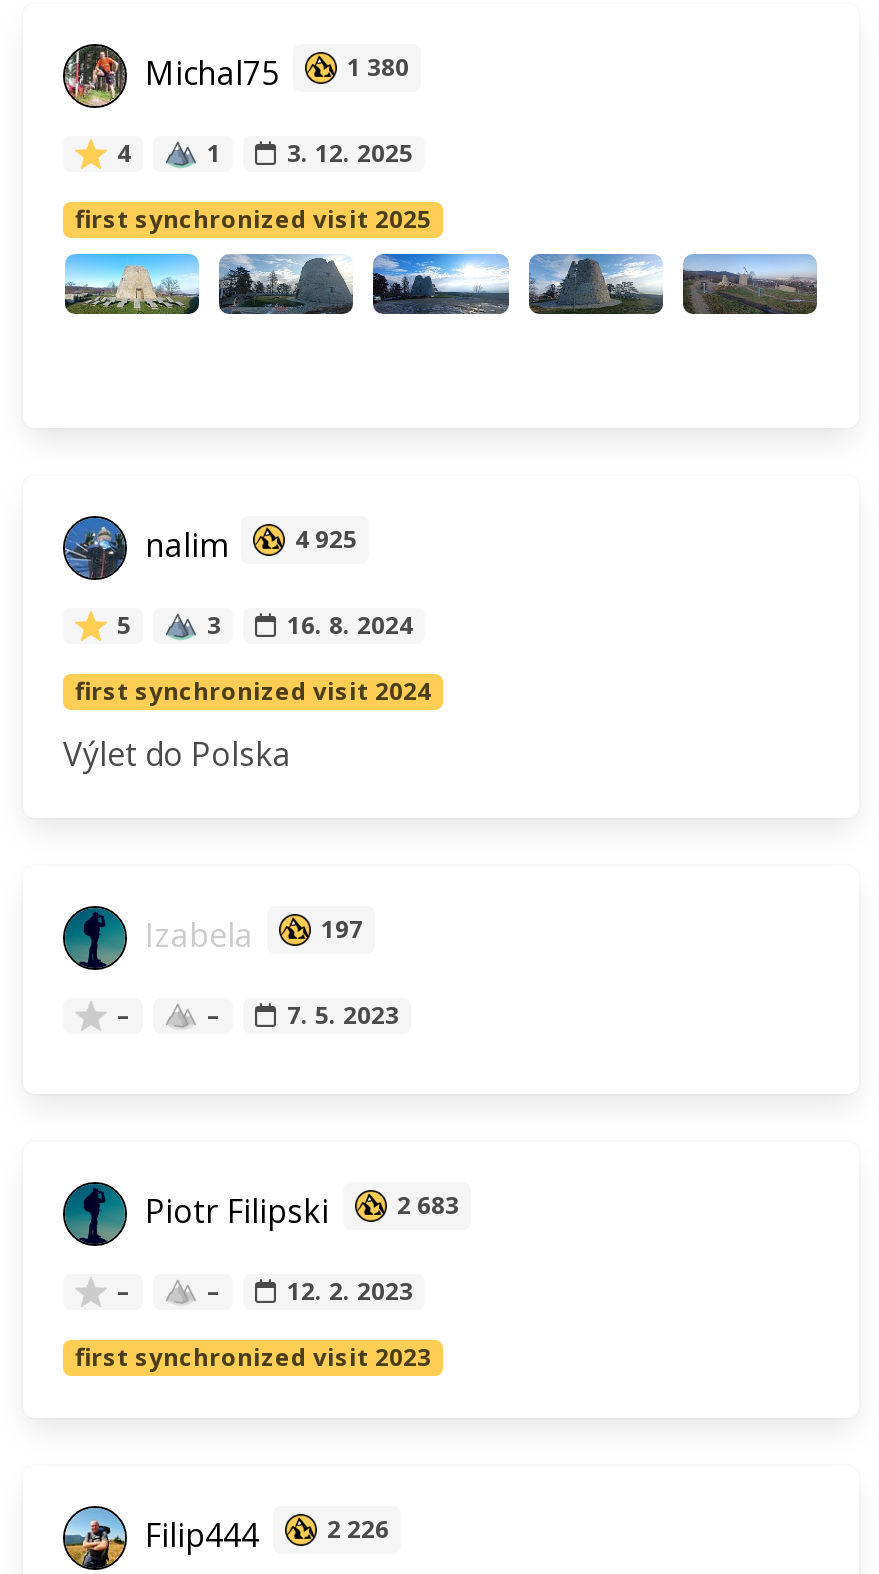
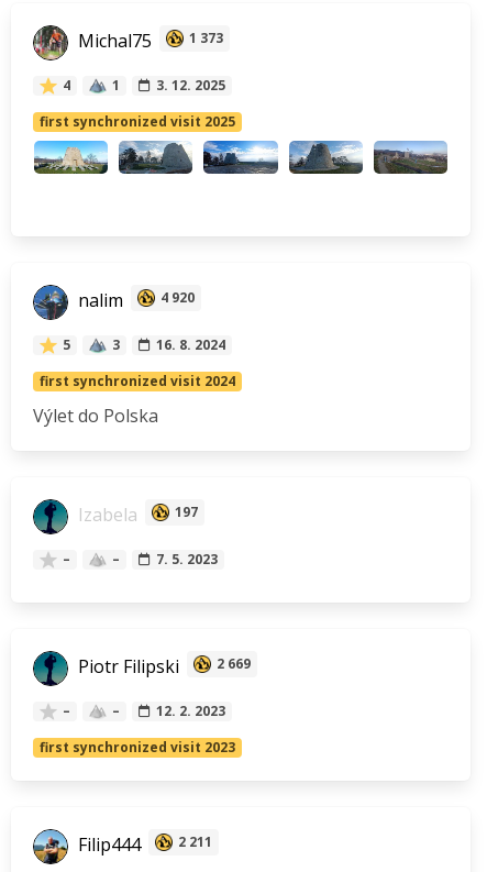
- 1 380
+ 1 373

- nalim 4 925
+ nalim 4 920

- Piotr Filipski 2 683
+ Piotr Filipski 2 669

- Filip444 2 226
+ Filip444 2 211
